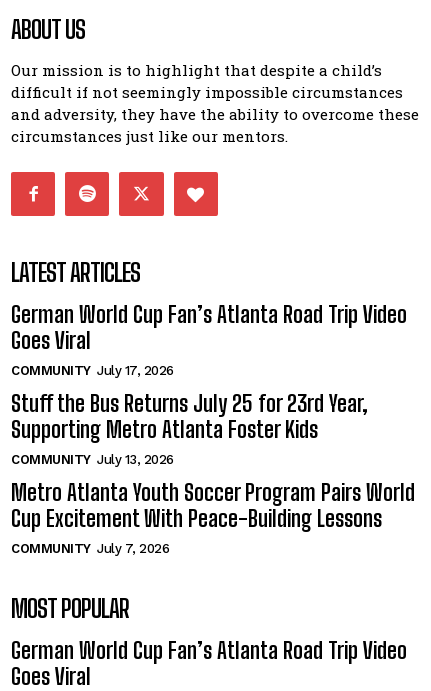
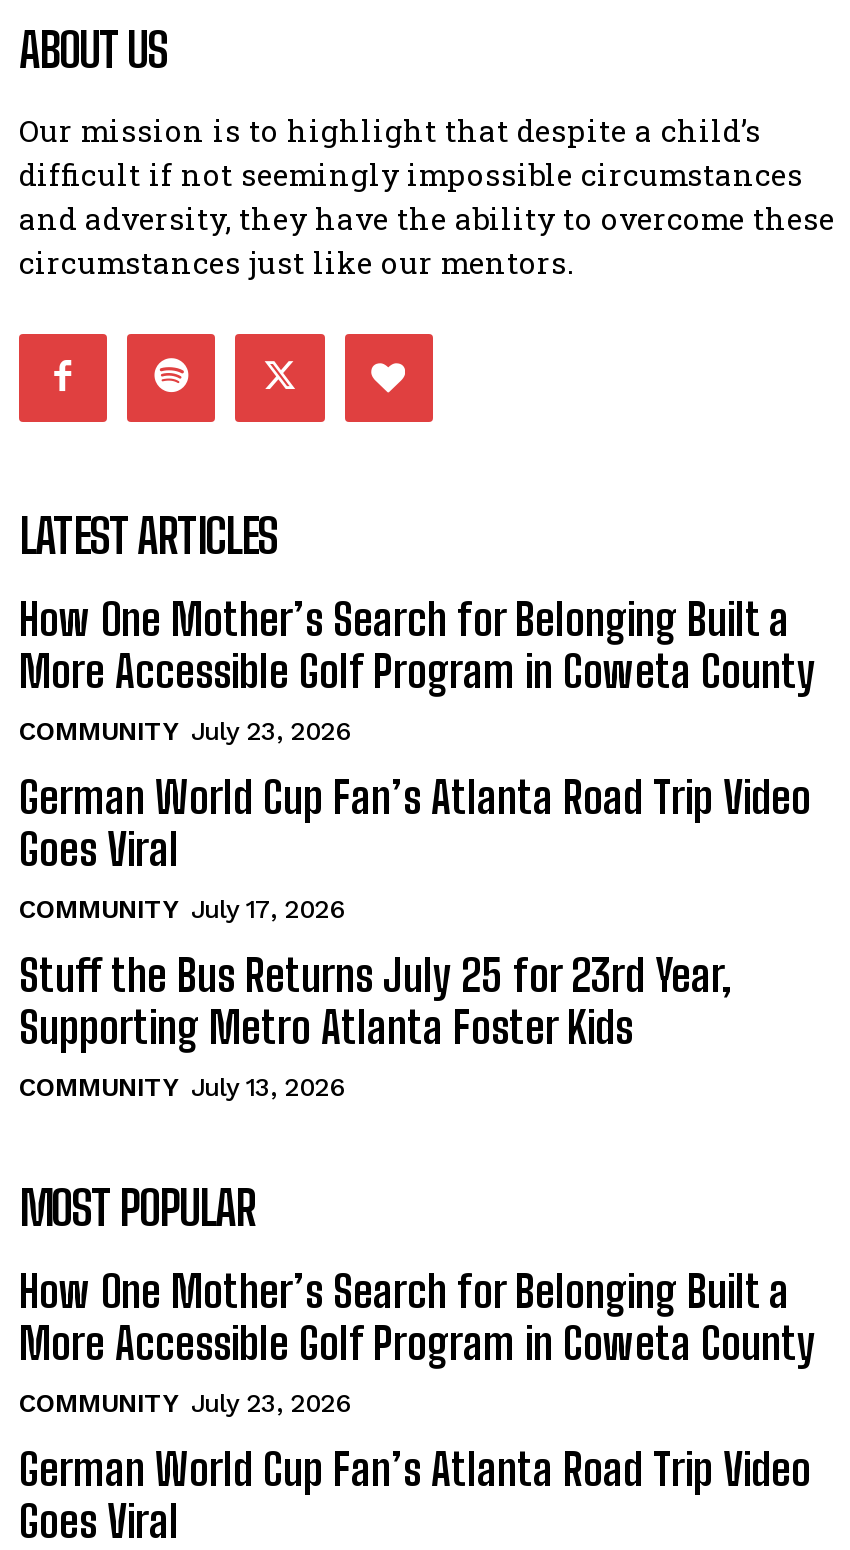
+ How One Mother’s Search for Belonging Built a
+ More Accessible Golf Program in Coweta County
+ COMMUNITY July 23, 2026

- Metro Atlanta Youth Soccer Program Pairs World
- Cup Excitement With Peace-Building Lessons
- COMMUNITY July 7, 2026

+ How One Mother’s Search for Belonging Built a
+ More Accessible Golf Program in Coweta County
+ COMMUNITY July 23, 2026
